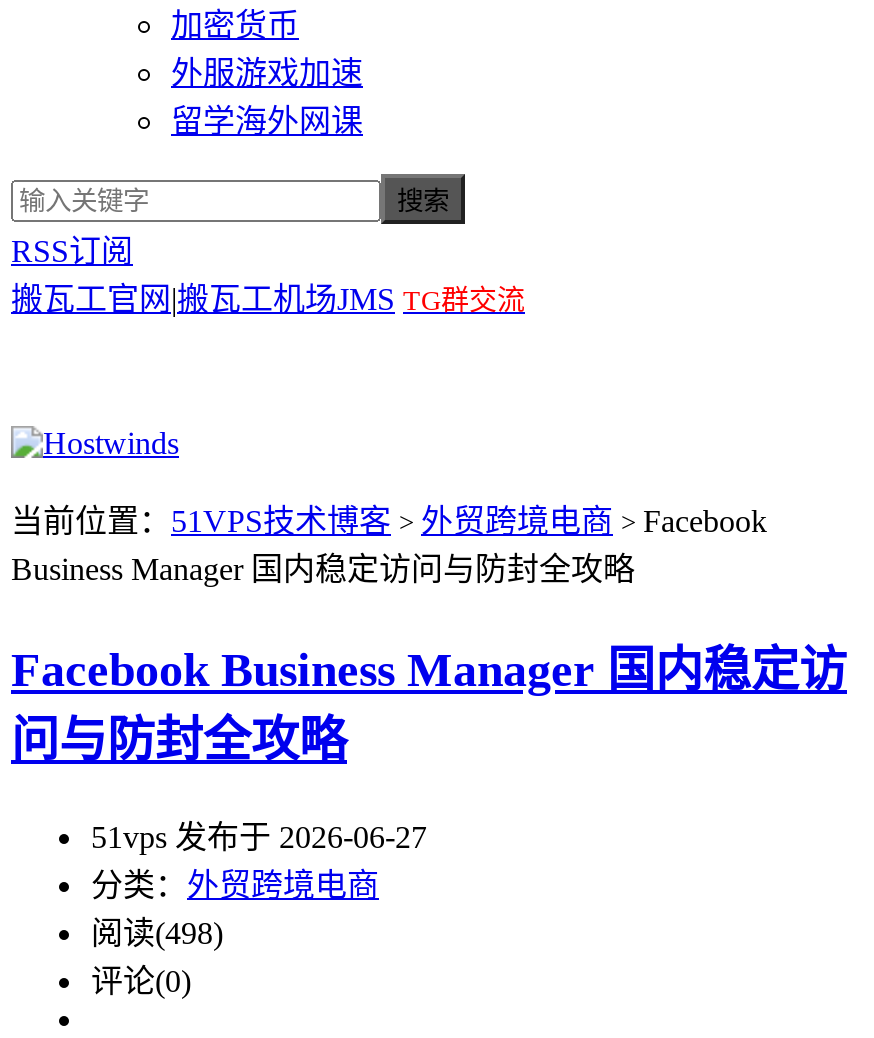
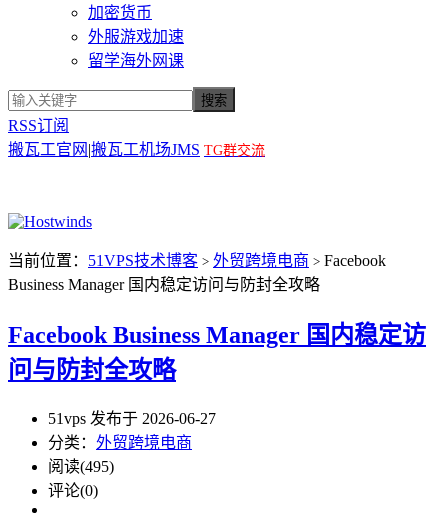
- 阅读(498)
+ 阅读(495)
